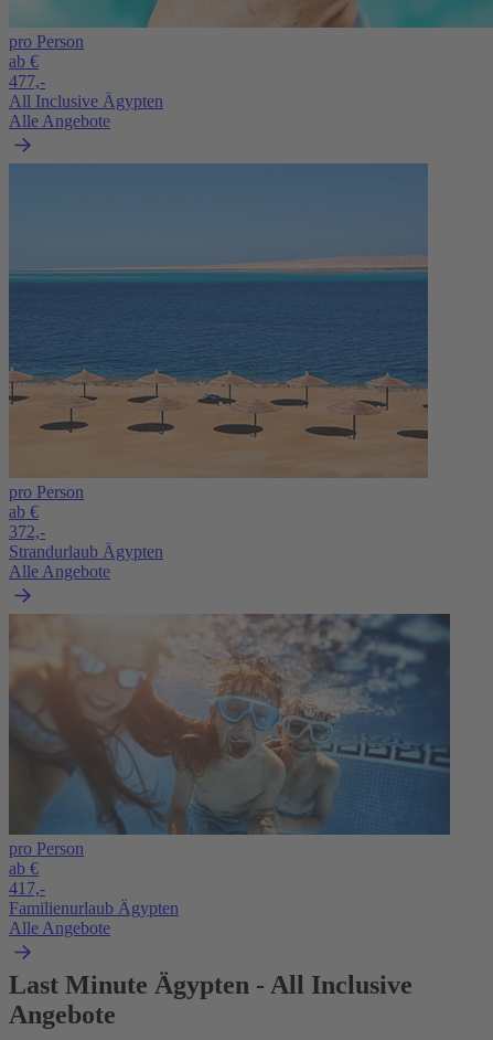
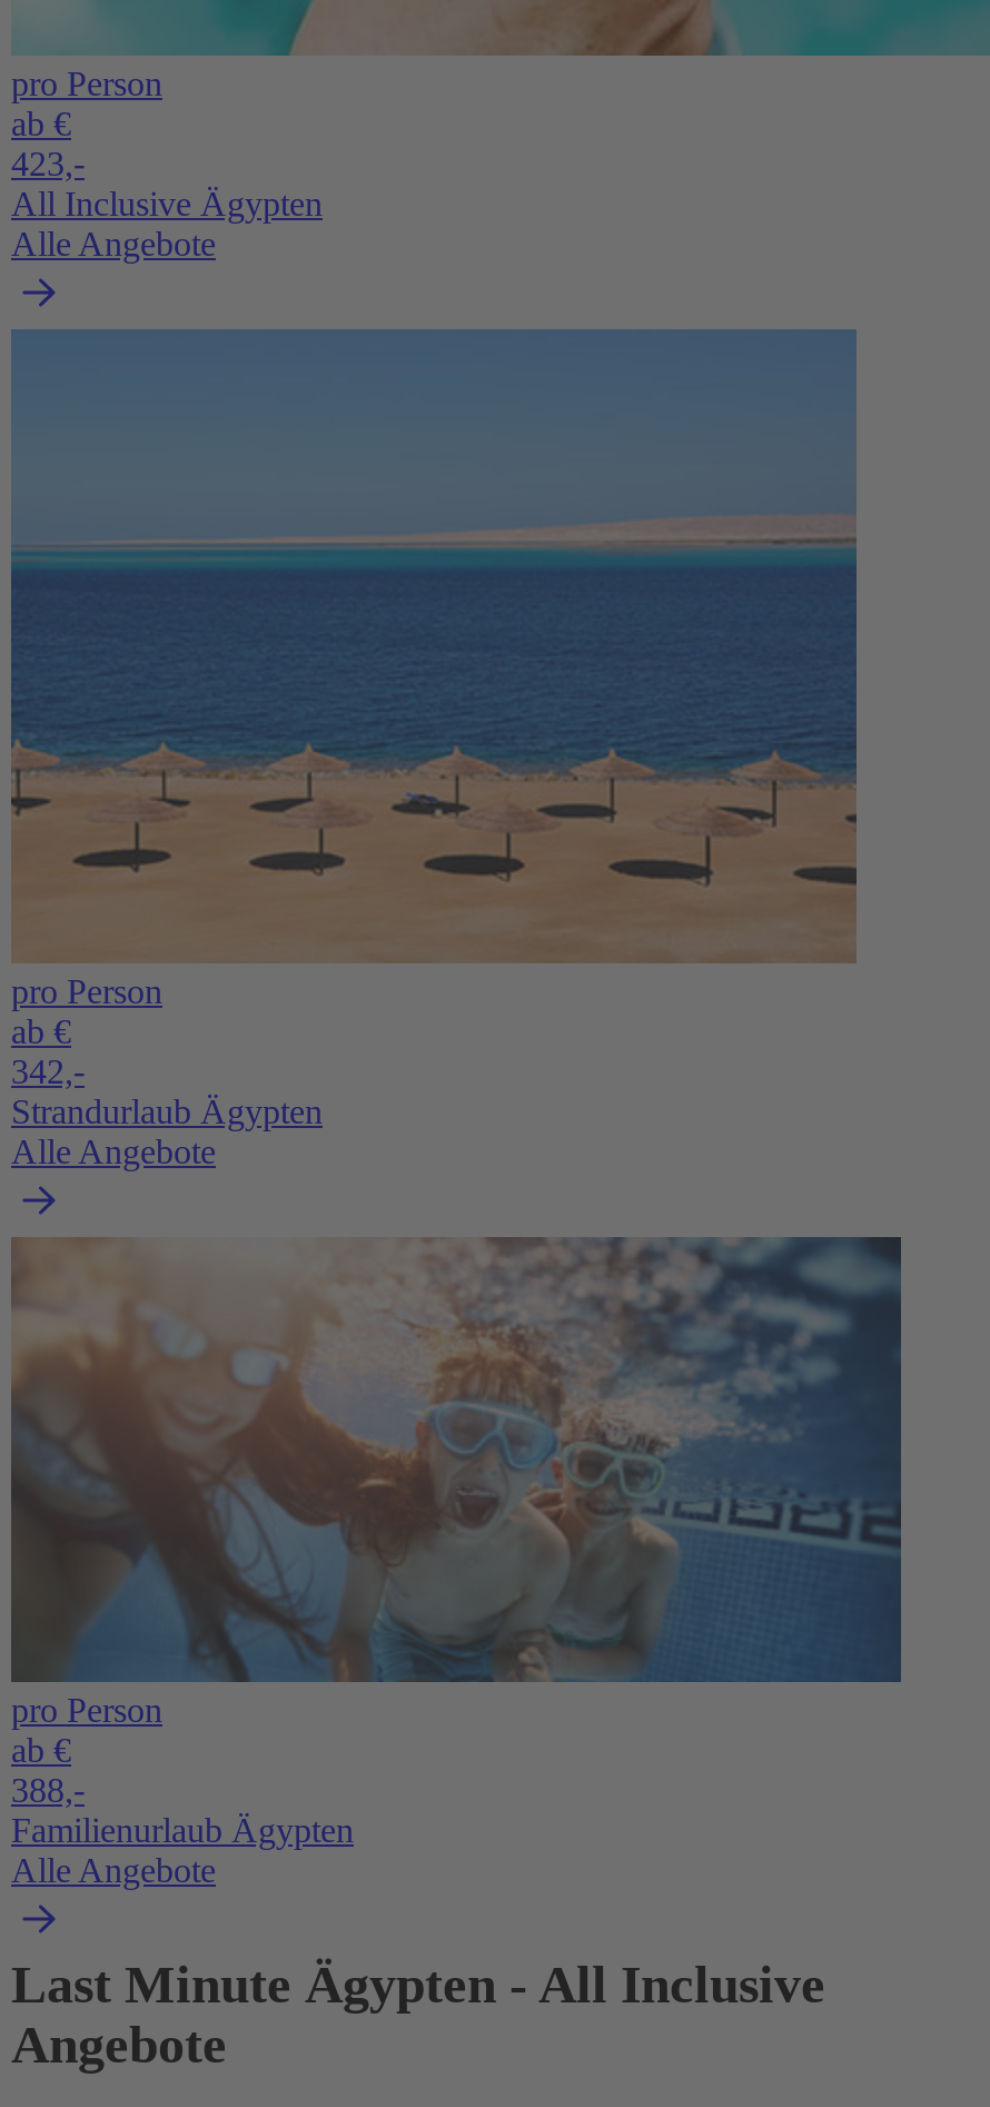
- 477,-
+ 423,-

- 372,-
+ 342,-

- 417,-
+ 388,-
